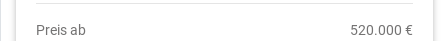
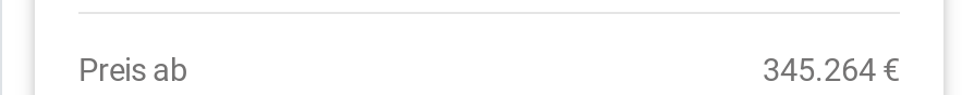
- 520.000 €
+ 345.264 €
